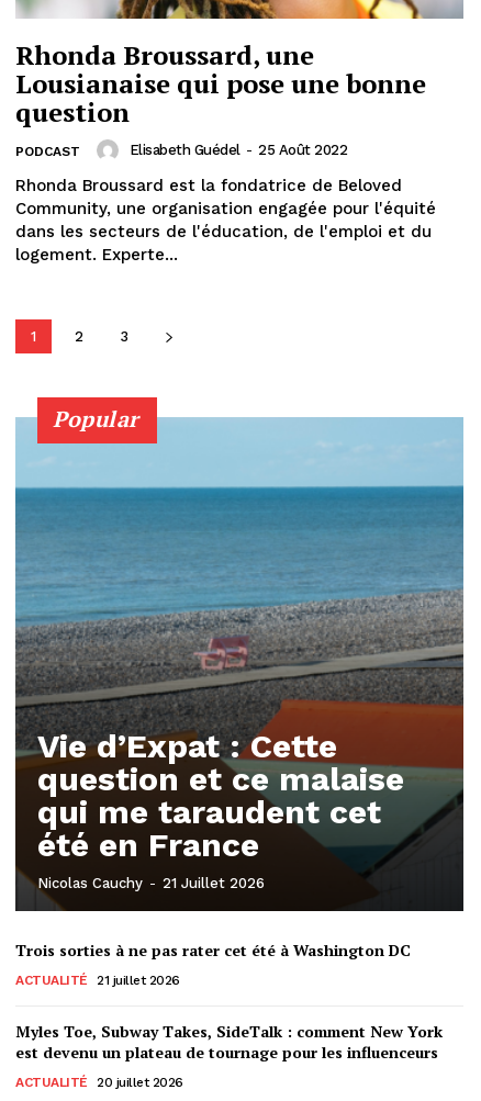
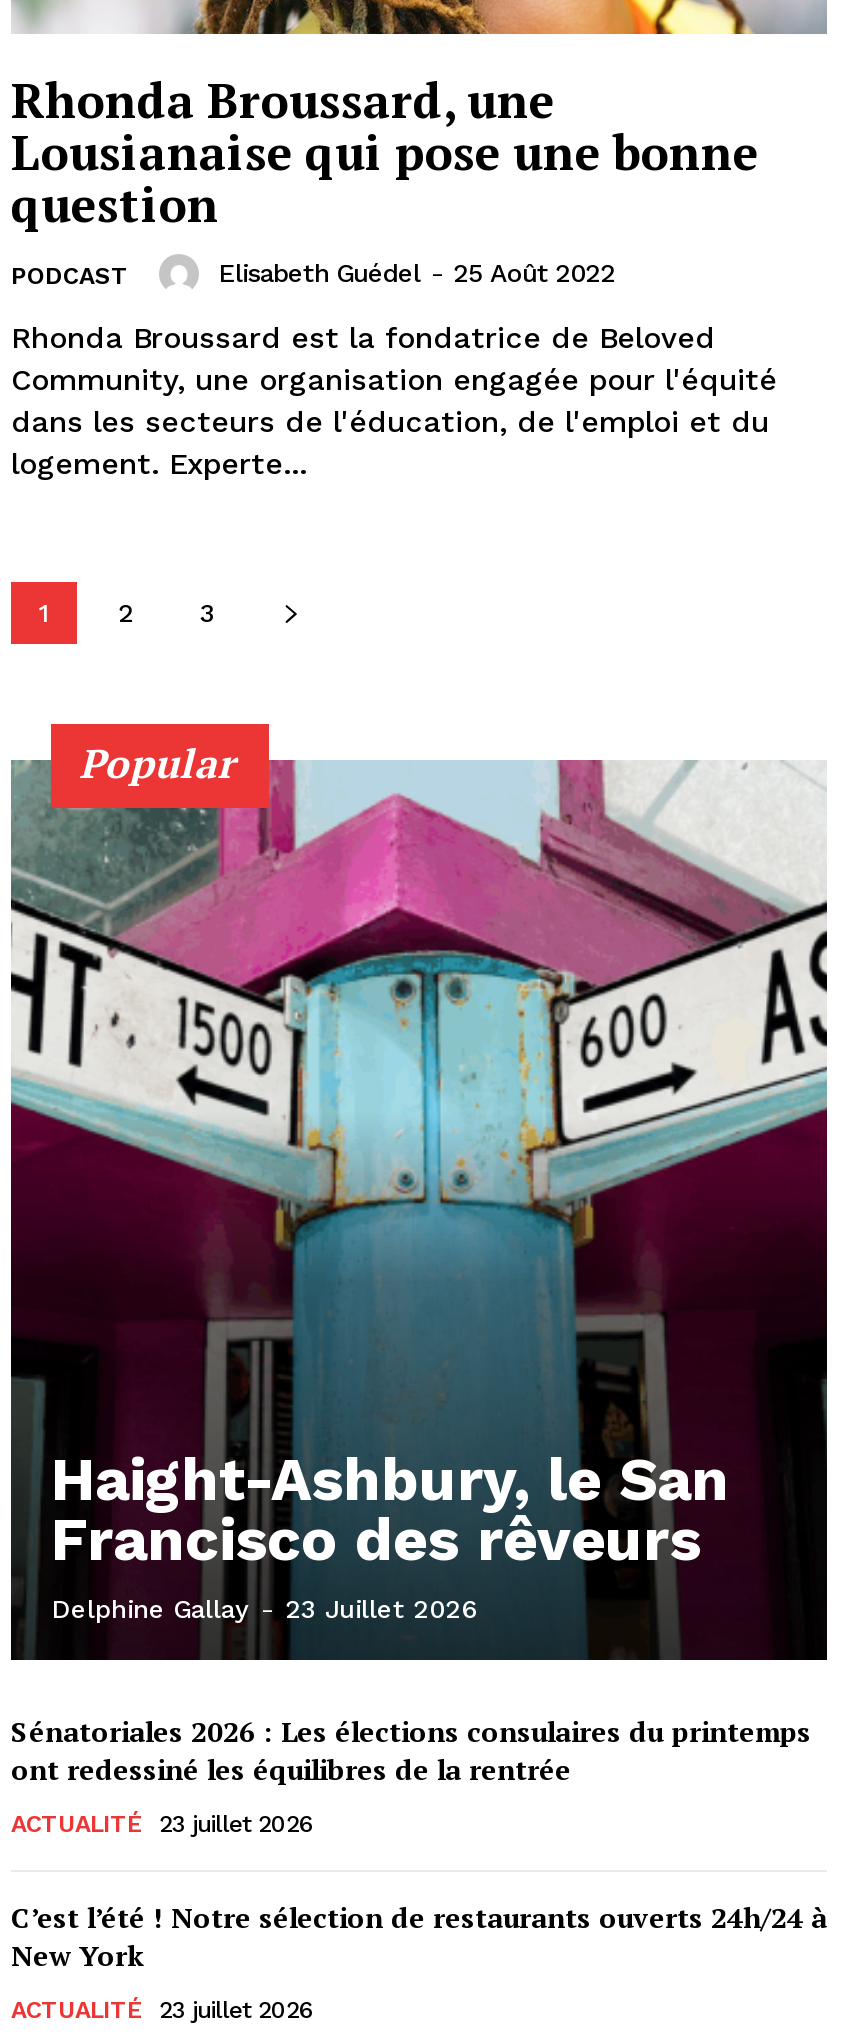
- [image]
- Vie d’Expat : Cette
- question et ce malaise
- qui me taraudent cet
- été en France
- Nicolas Cauchy - 21 Juillet 2026
+ [image]
+ Haight-Ashbury, le San
+ Francisco des rêveurs
+ Delphine Gallay - 23 Juillet 2026

- Trois sorties à ne pas rater cet été à Washington DC
+ Sénatoriales 2026 : Les élections consulaires du printemps
+ ont redessiné les équilibres de la rentrée

- ACTUALITÉ 21 juillet 2026
+ ACTUALITÉ 23 juillet 2026

- Myles Toe, Subway Takes, SideTalk : comment New York
- est devenu un plateau de tournage pour les influenceurs
+ C’est l’été ! Notre sélection de restaurants ouverts 24h/24 à
+ New York

- ACTUALITÉ 20 juillet 2026
+ ACTUALITÉ 23 juillet 2026
